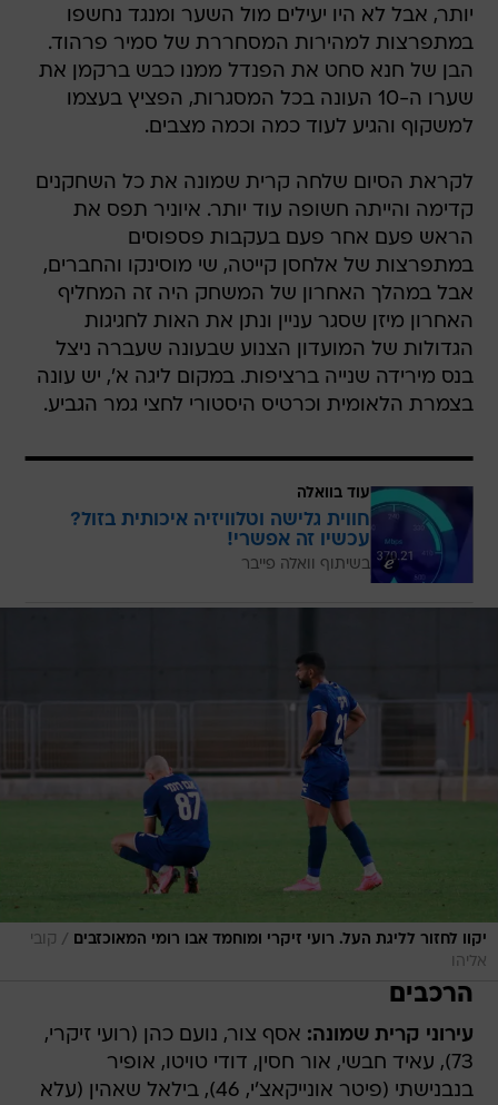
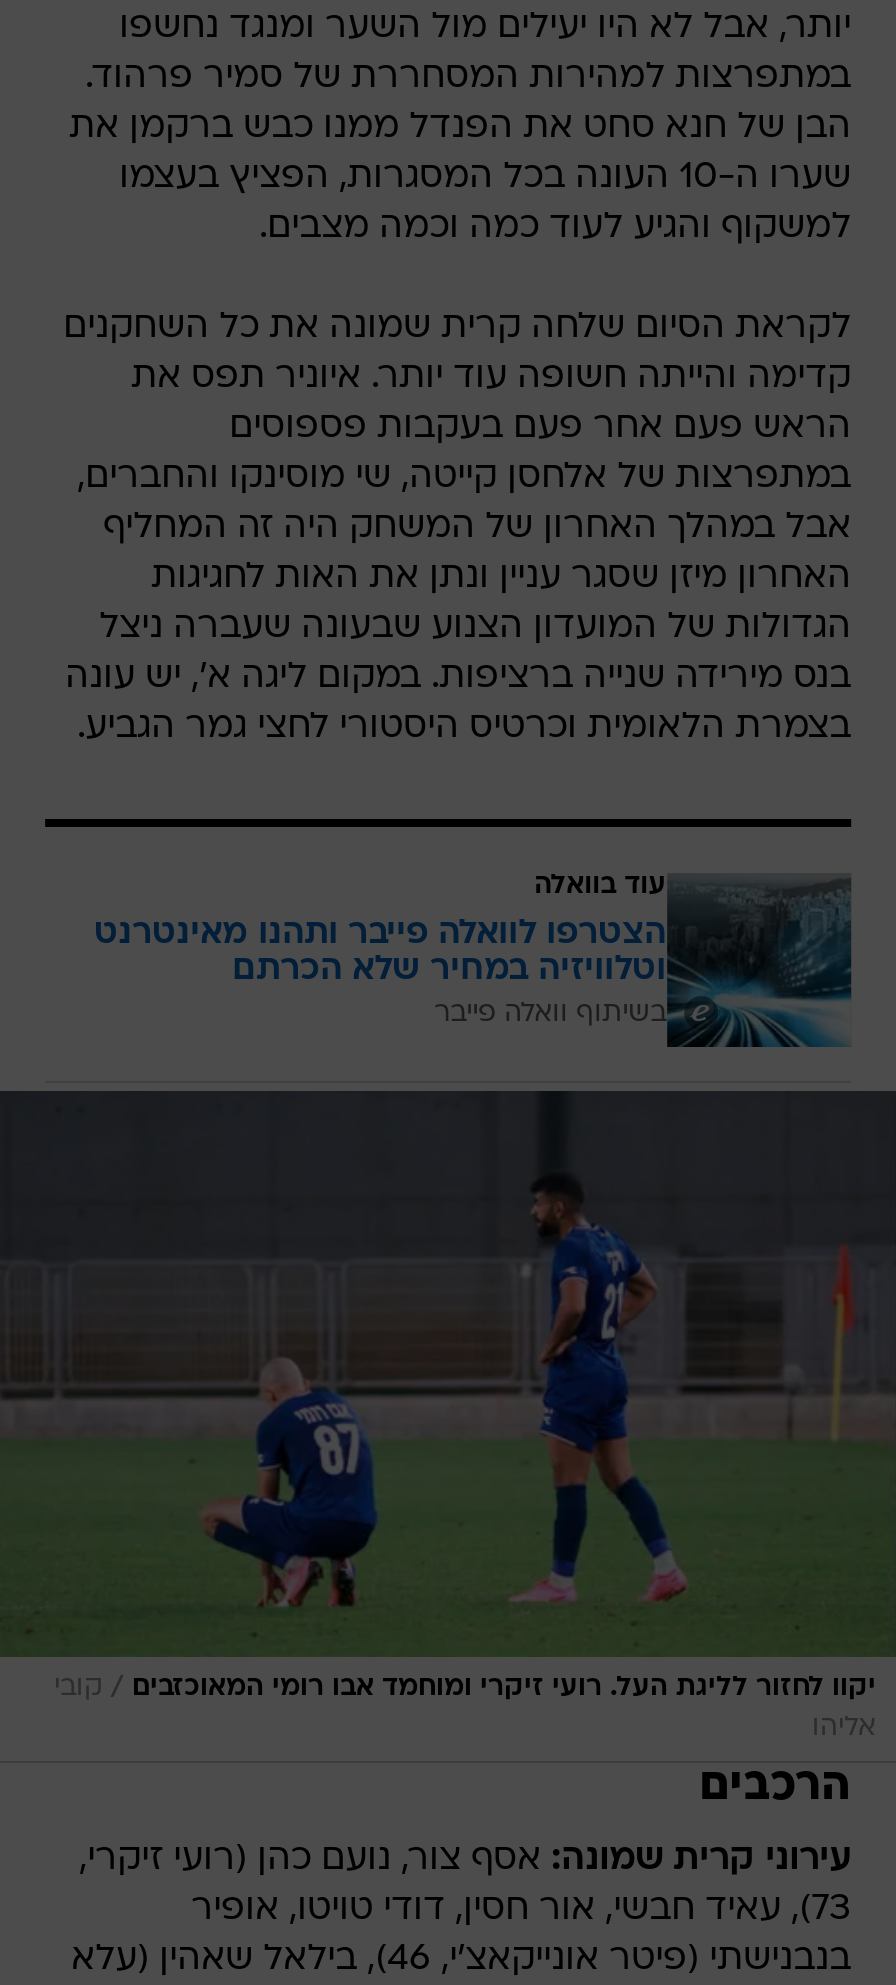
- [image]
- חווית גלישה וטלוויזיה איכותית בזול?
- עכשיו זה אפשרי!
+ [image]
+ הצטרפו לוואלה פייבר ותהנו מאינטרנט
+ וטלוויזיה במחיר שלא הכרתם
